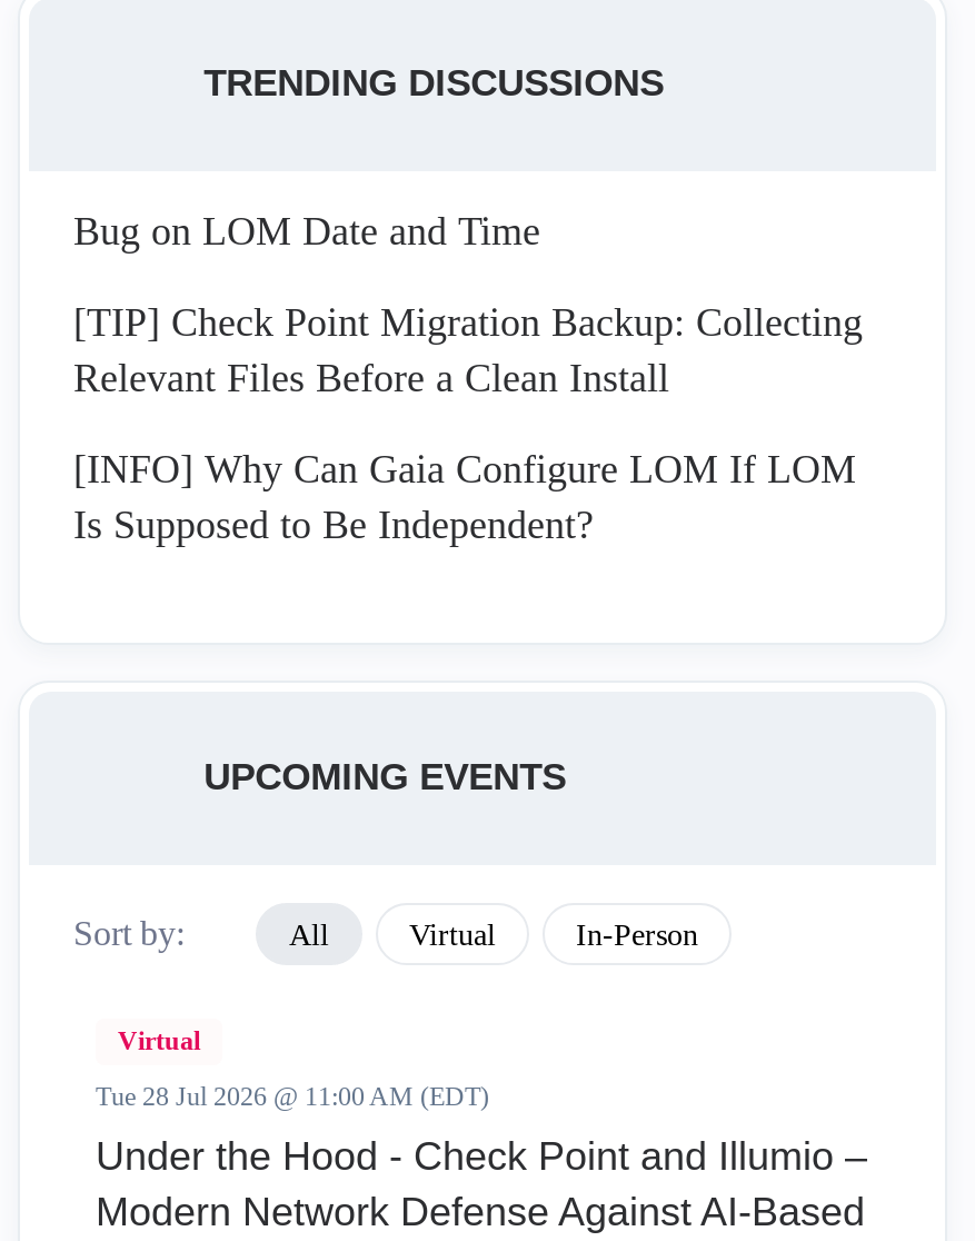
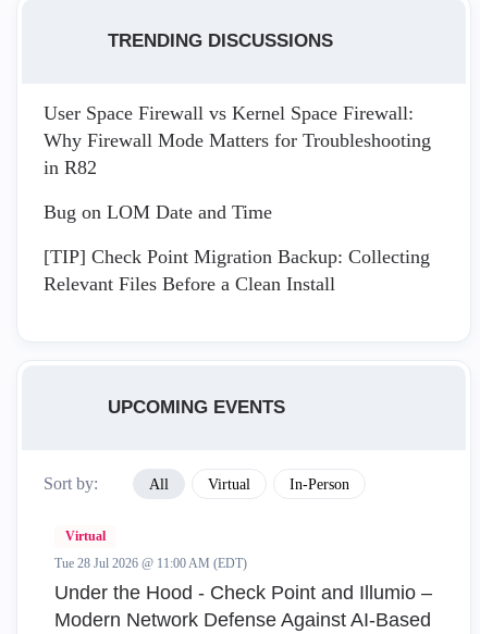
+ User Space Firewall vs Kernel Space Firewall:
+ Why Firewall Mode Matters for Troubleshooting
+ in R82

moved down: Bug on LOM Date and Time | [TIP] Check Point Migration Backup: Collecting | Relevant Files Before a Clean Install

- [INFO] Why Can Gaia Configure LOM If LOM
- Is Supposed to Be Independent?
